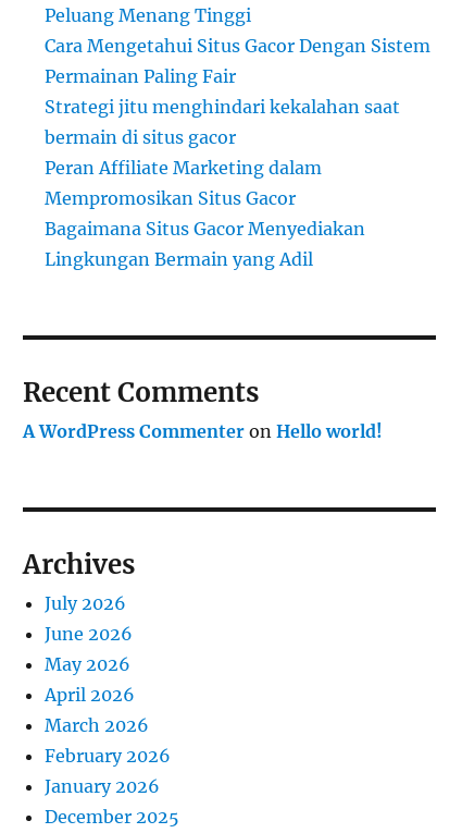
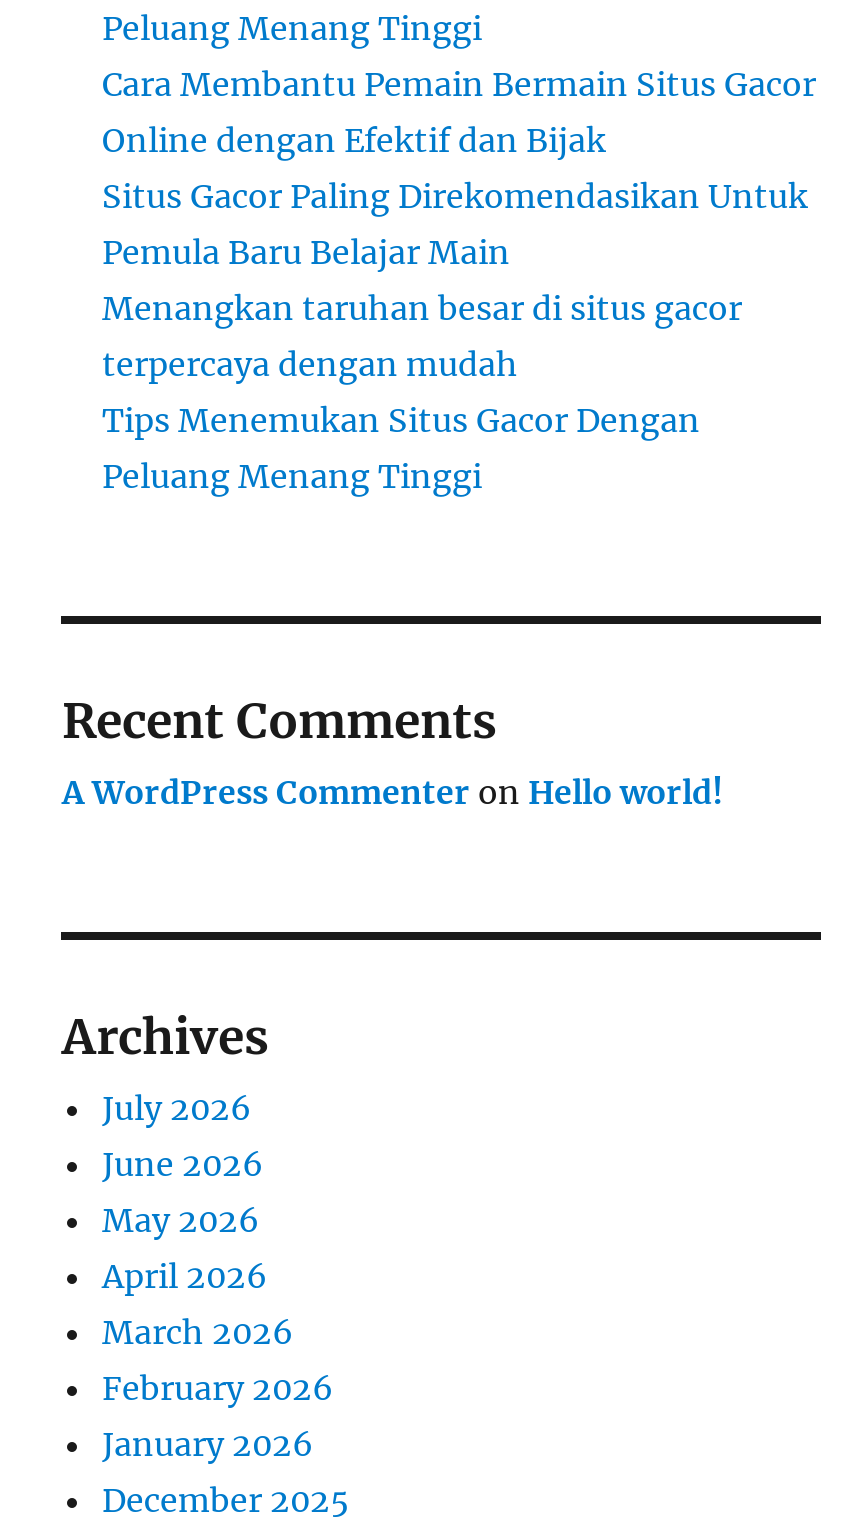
- Cara Mengetahui Situs Gacor Dengan Sistem
- Permainan Paling Fair
- Strategi jitu menghindari kekalahan saat
- bermain di situs gacor
- Peran Affiliate Marketing dalam
- Mempromosikan Situs Gacor
- Bagaimana Situs Gacor Menyediakan
- Lingkungan Bermain yang Adil
+ Cara Membantu Pemain Bermain Situs Gacor
+ Online dengan Efektif dan Bijak
+ Situs Gacor Paling Direkomendasikan Untuk
+ Pemula Baru Belajar Main
+ Menangkan taruhan besar di situs gacor
+ terpercaya dengan mudah
+ Tips Menemukan Situs Gacor Dengan
+ Peluang Menang Tinggi
